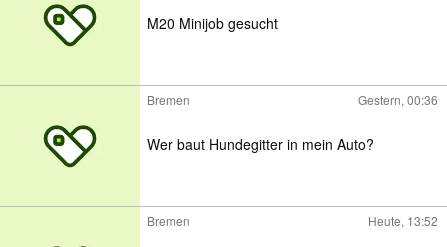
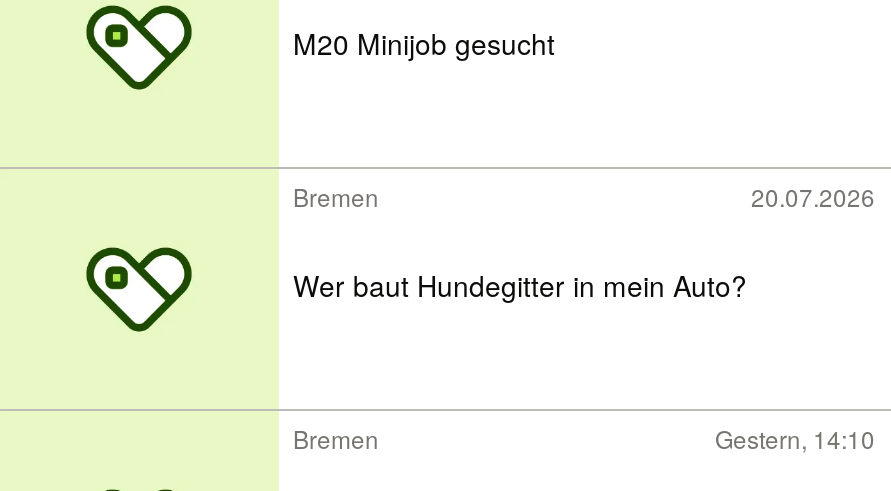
- Gestern, 00:36
+ 20.07.2026

- Heute, 13:52
+ Gestern, 14:10
